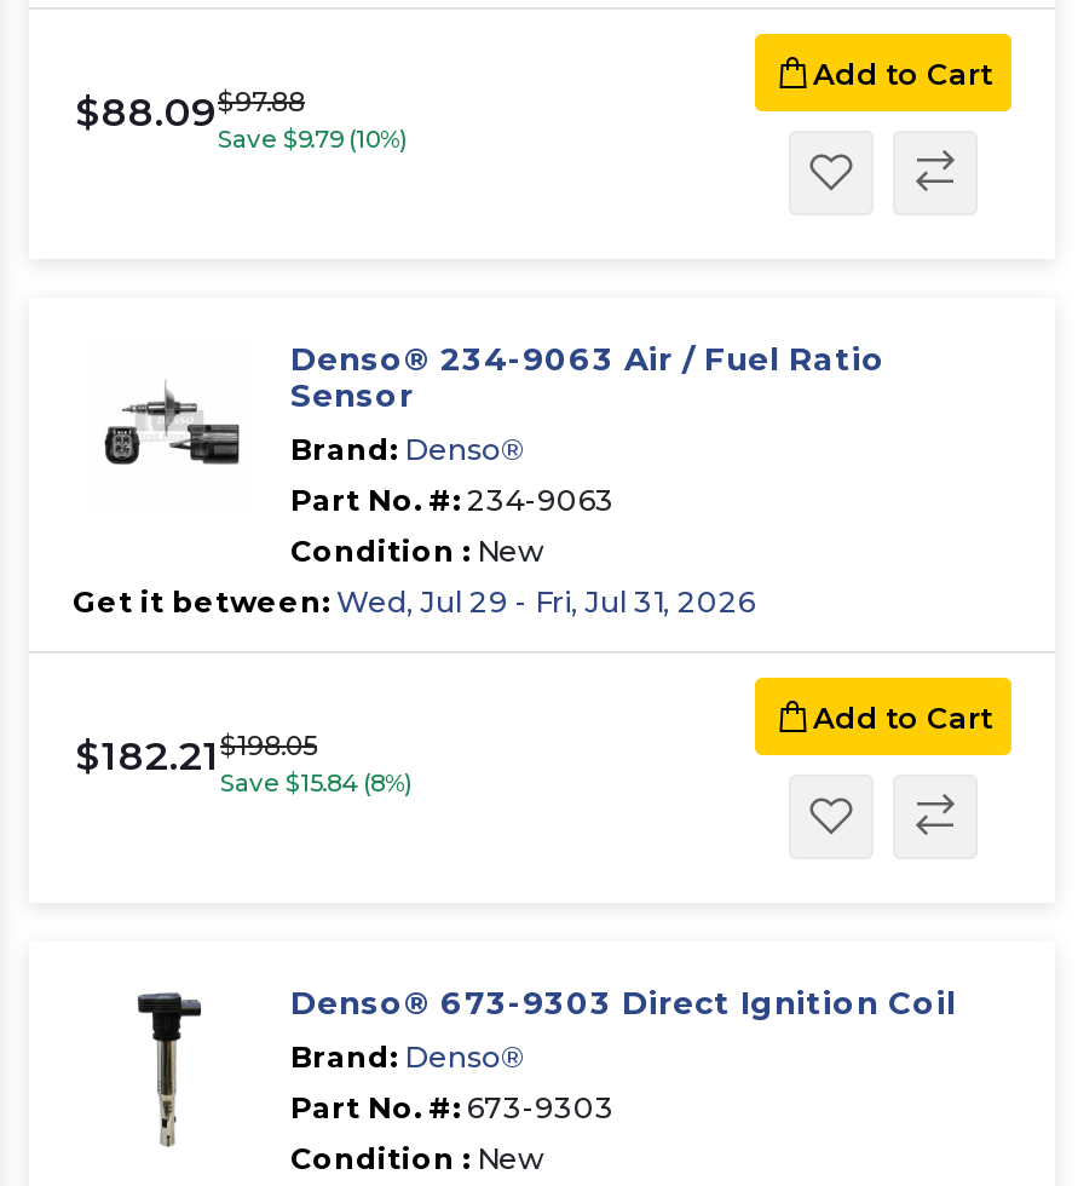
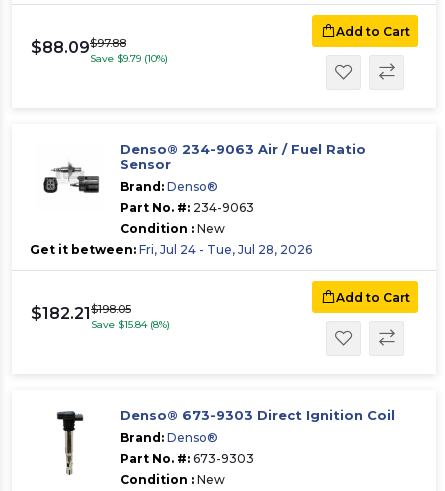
- Get it between: Wed, Jul 29 - Fri, Jul 31, 2026
+ Get it between: Fri, Jul 24 - Tue, Jul 28, 2026
